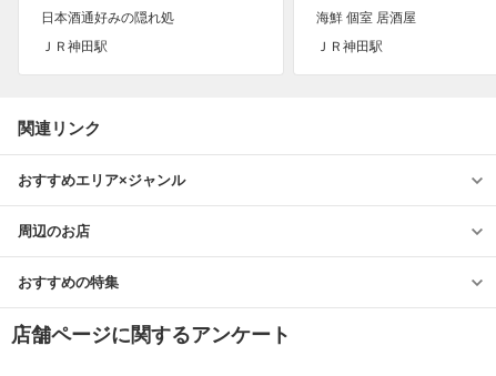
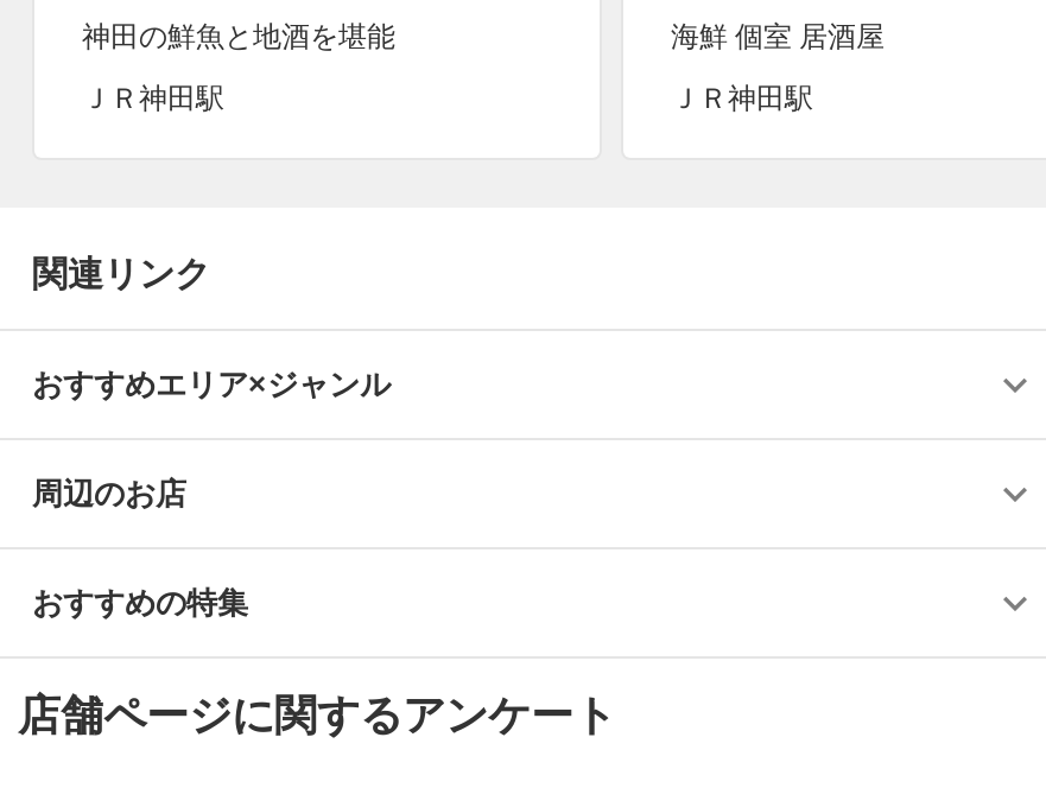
- 日本酒通好みの隠れ処
+ 神田の鮮魚と地酒を堪能
